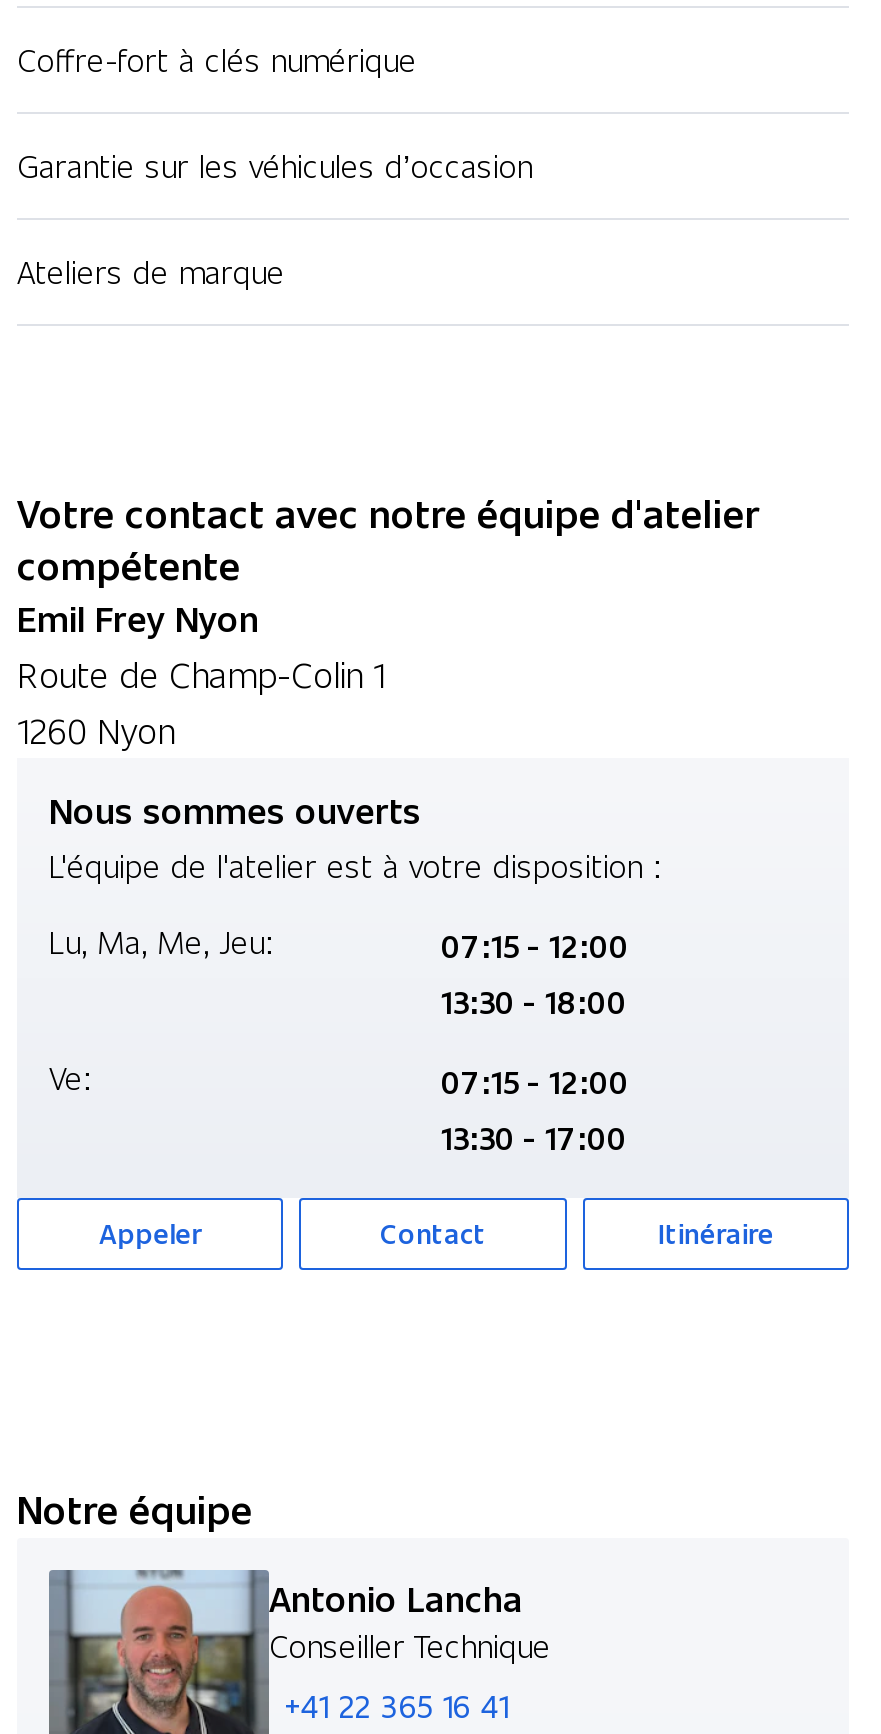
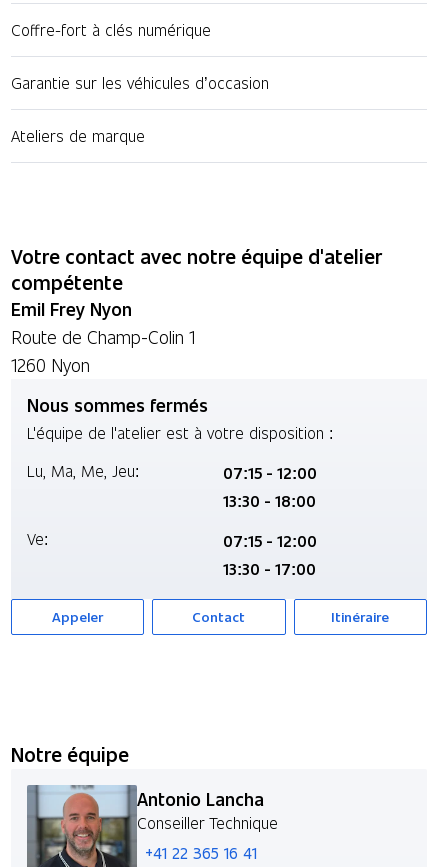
- Nous sommes ouverts
+ Nous sommes fermés
